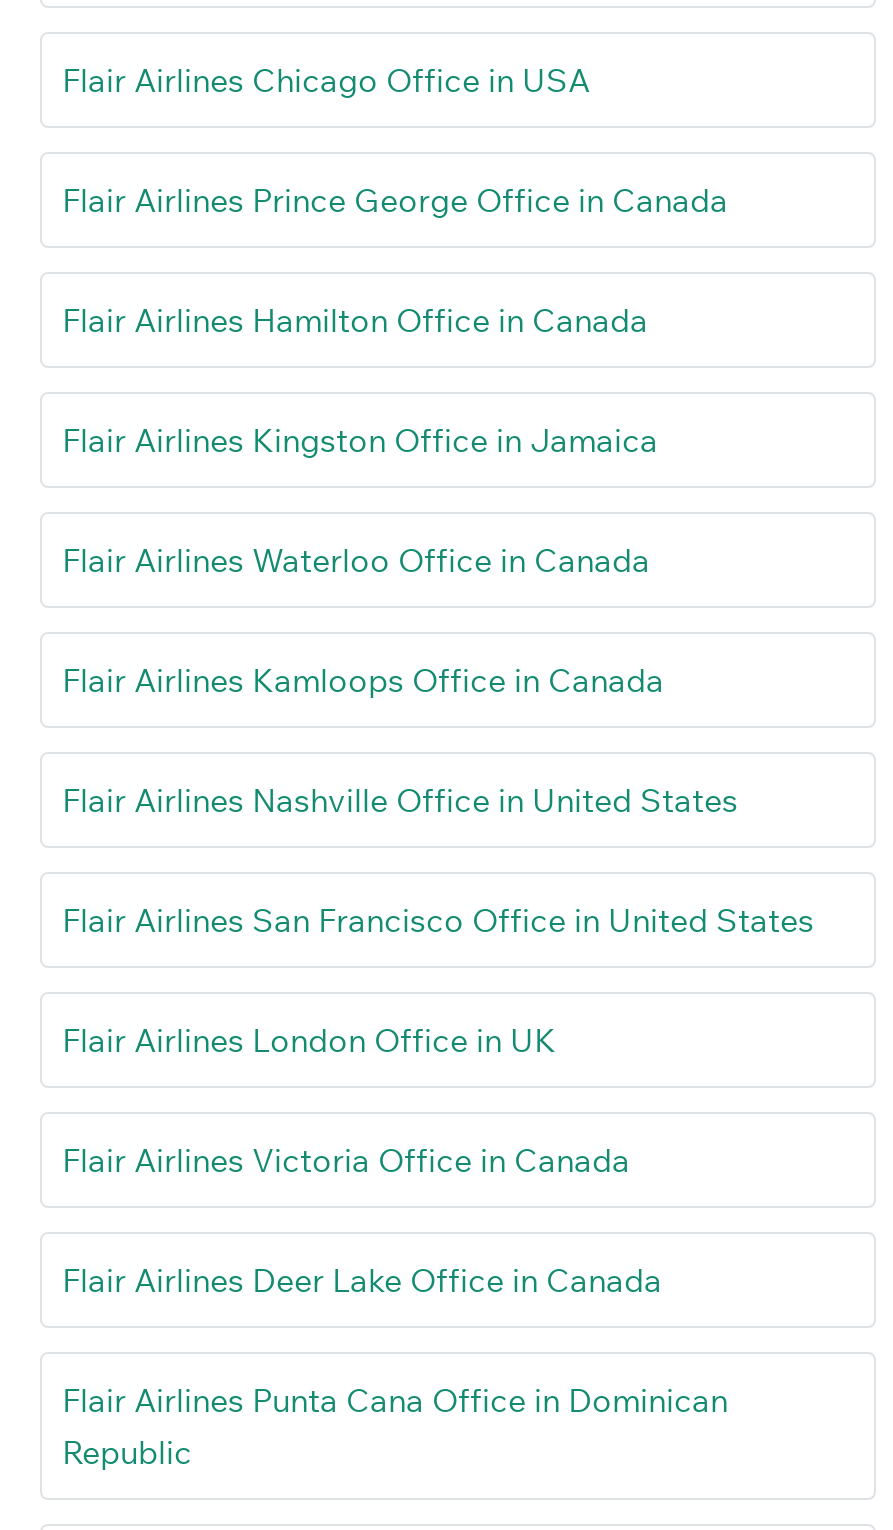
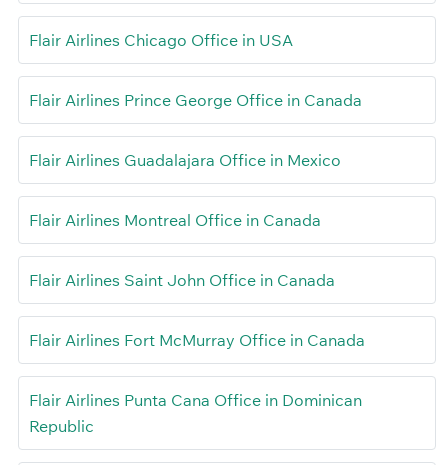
- Flair Airlines Hamilton Office in Canada
- Flair Airlines Kingston Office in Jamaica
- Flair Airlines Waterloo Office in Canada
- Flair Airlines Kamloops Office in Canada
- Flair Airlines Nashville Office in United States
- Flair Airlines San Francisco Office in United States
- Flair Airlines London Office in UK
- Flair Airlines Victoria Office in Canada
- Flair Airlines Deer Lake Office in Canada
+ Flair Airlines Guadalajara Office in Mexico
+ Flair Airlines Montreal Office in Canada
+ Flair Airlines Saint John Office in Canada
+ Flair Airlines Fort McMurray Office in Canada
